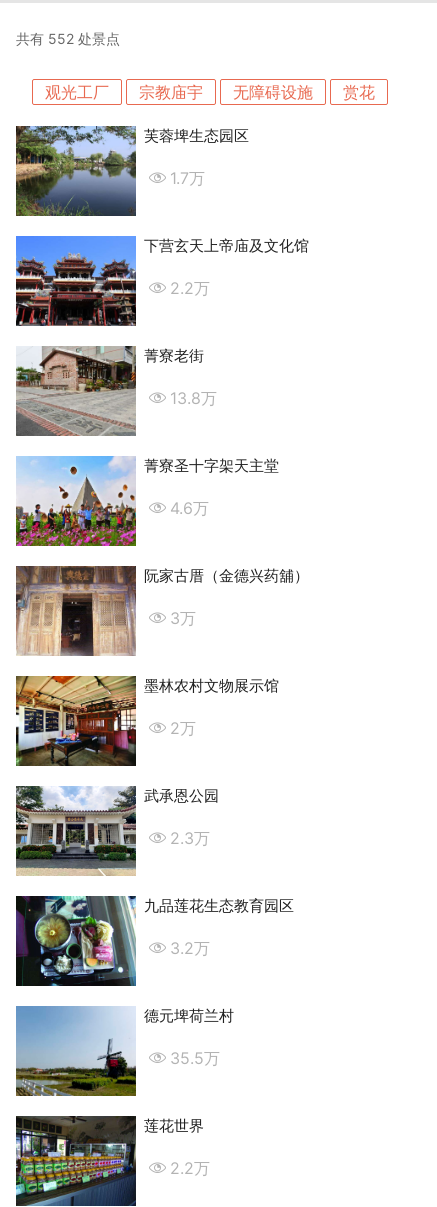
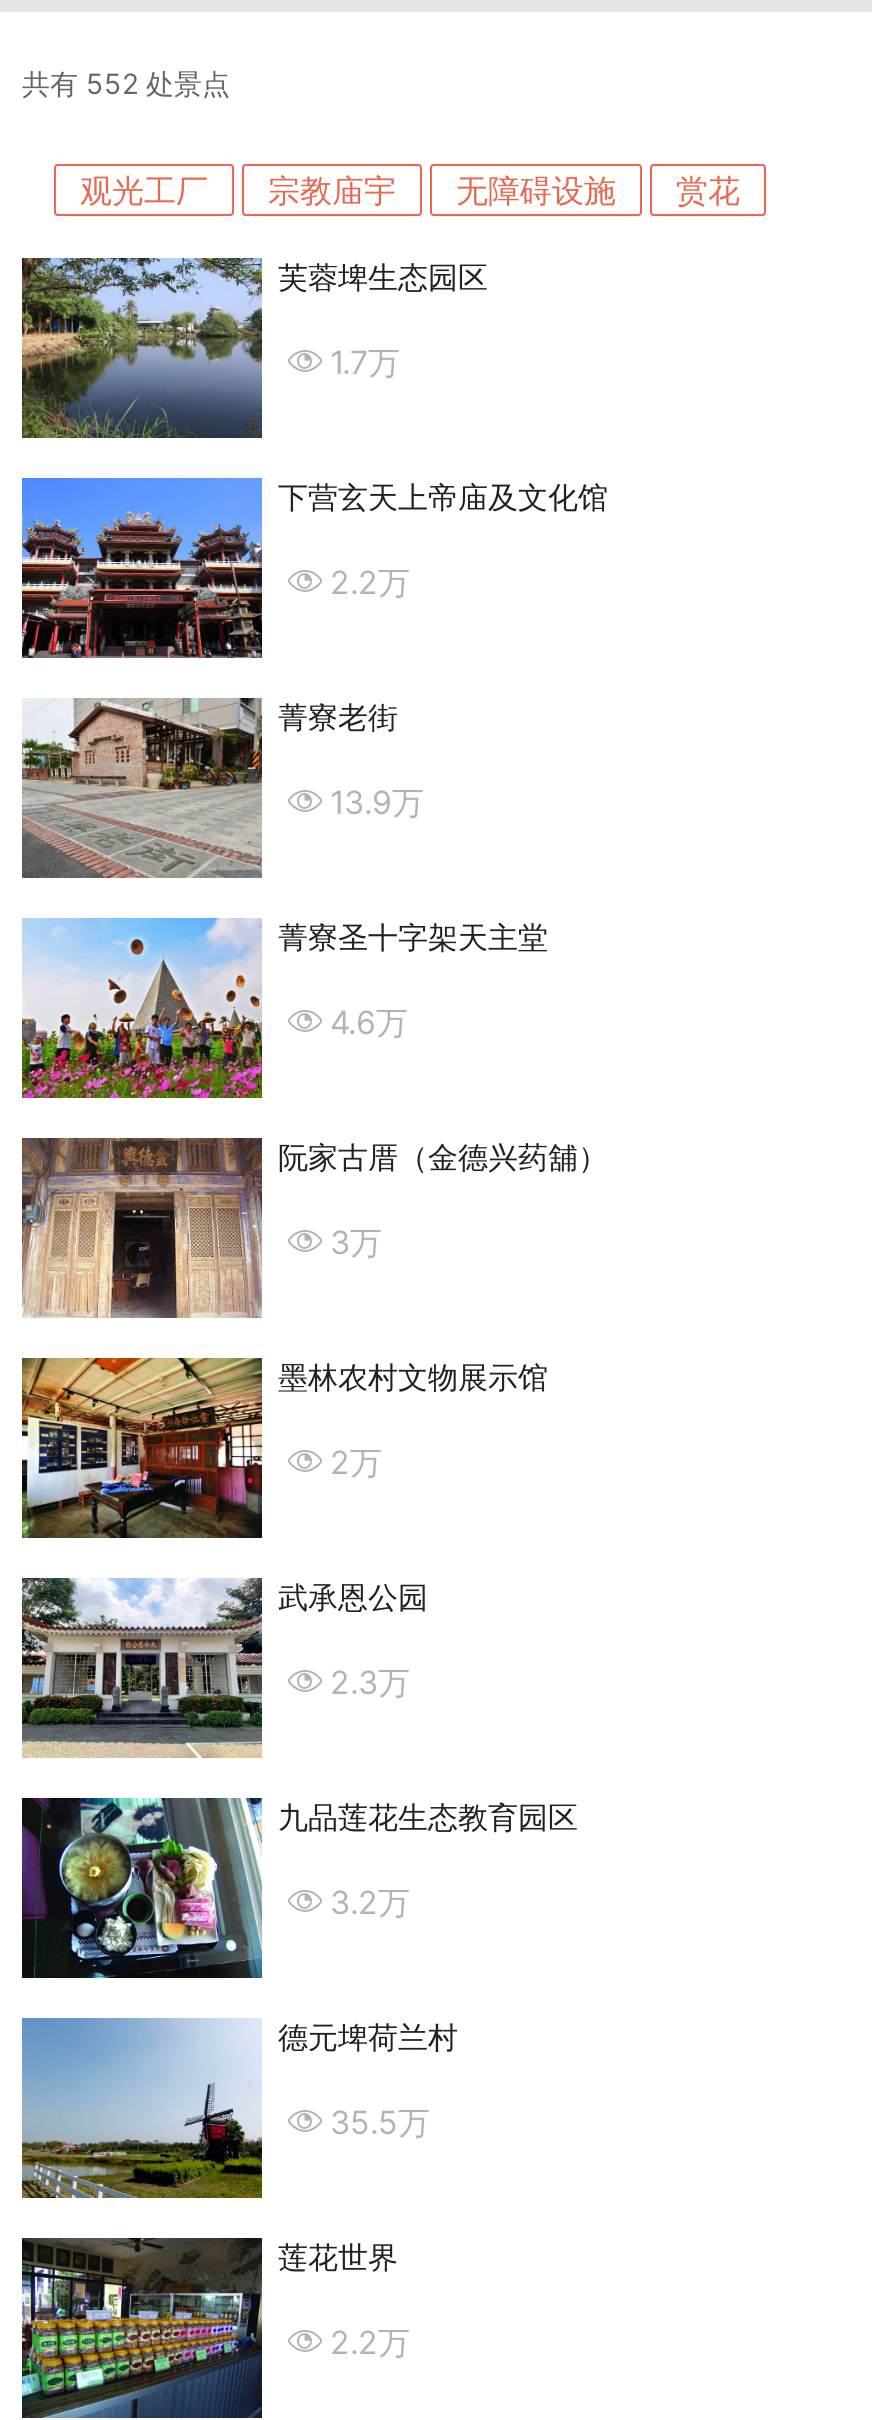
- 13.8万
+ 13.9万
